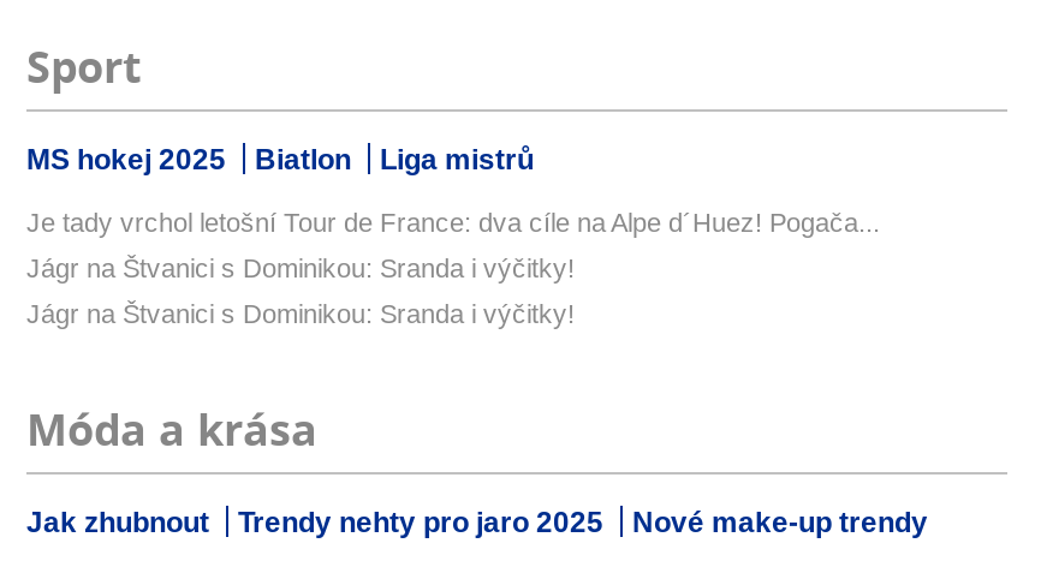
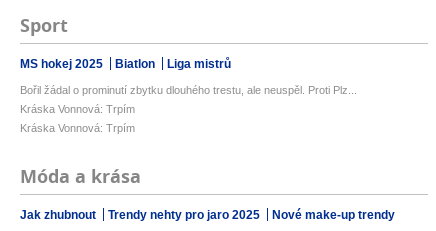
- Je tady vrchol letošní Tour de France: dva cíle na Alpe d´Huez! Pogača...
+ Bořil žádal o prominutí zbytku dlouhého trestu, ale neuspěl. Proti Plz...

- Jágr na Štvanici s Dominikou: Sranda i výčitky!
+ Kráska Vonnová: Trpím

- Jágr na Štvanici s Dominikou: Sranda i výčitky!
+ Kráska Vonnová: Trpím
